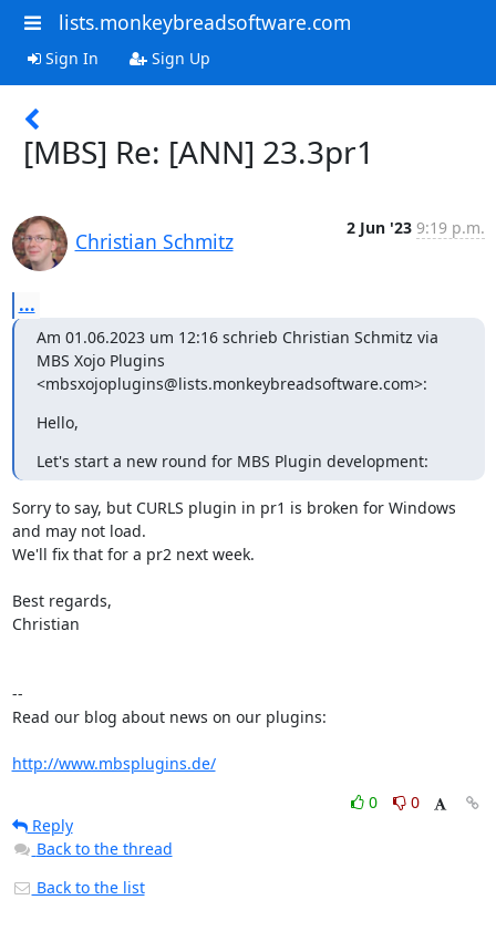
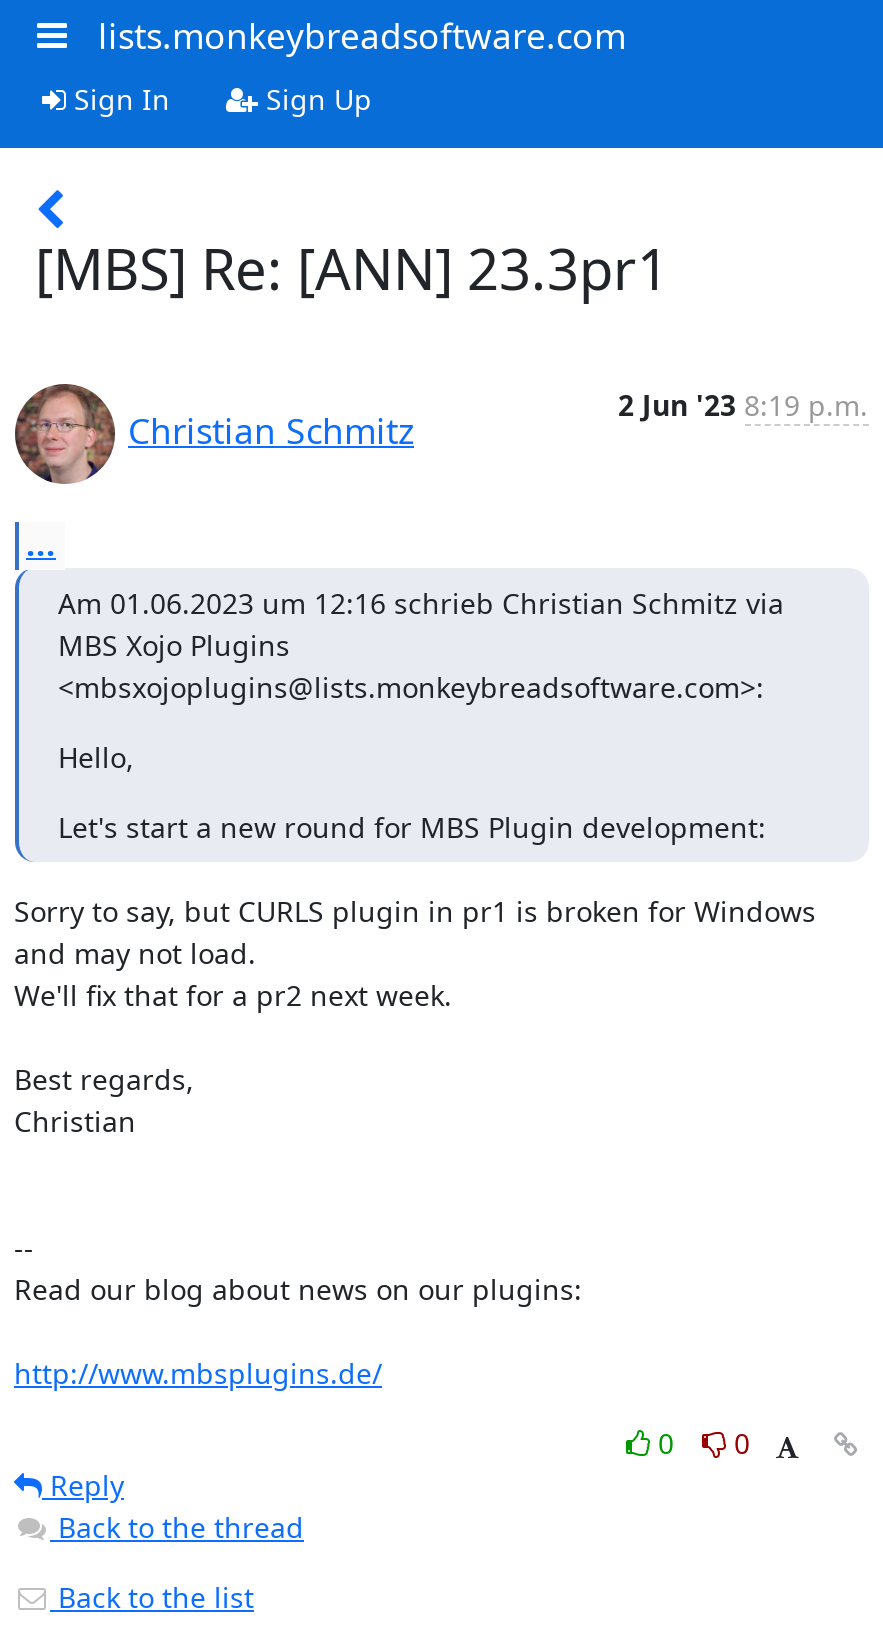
- 2 Jun '23 9:19 p.m.
+ 2 Jun '23 8:19 p.m.
